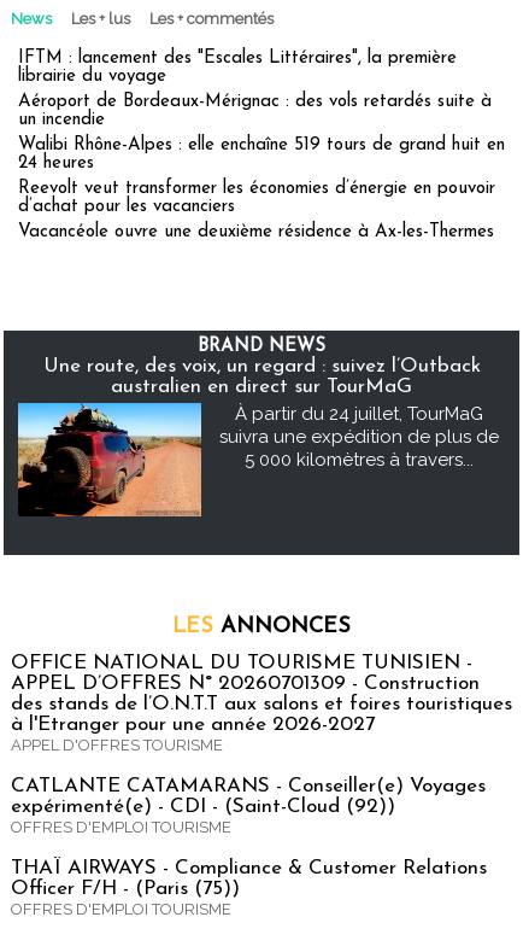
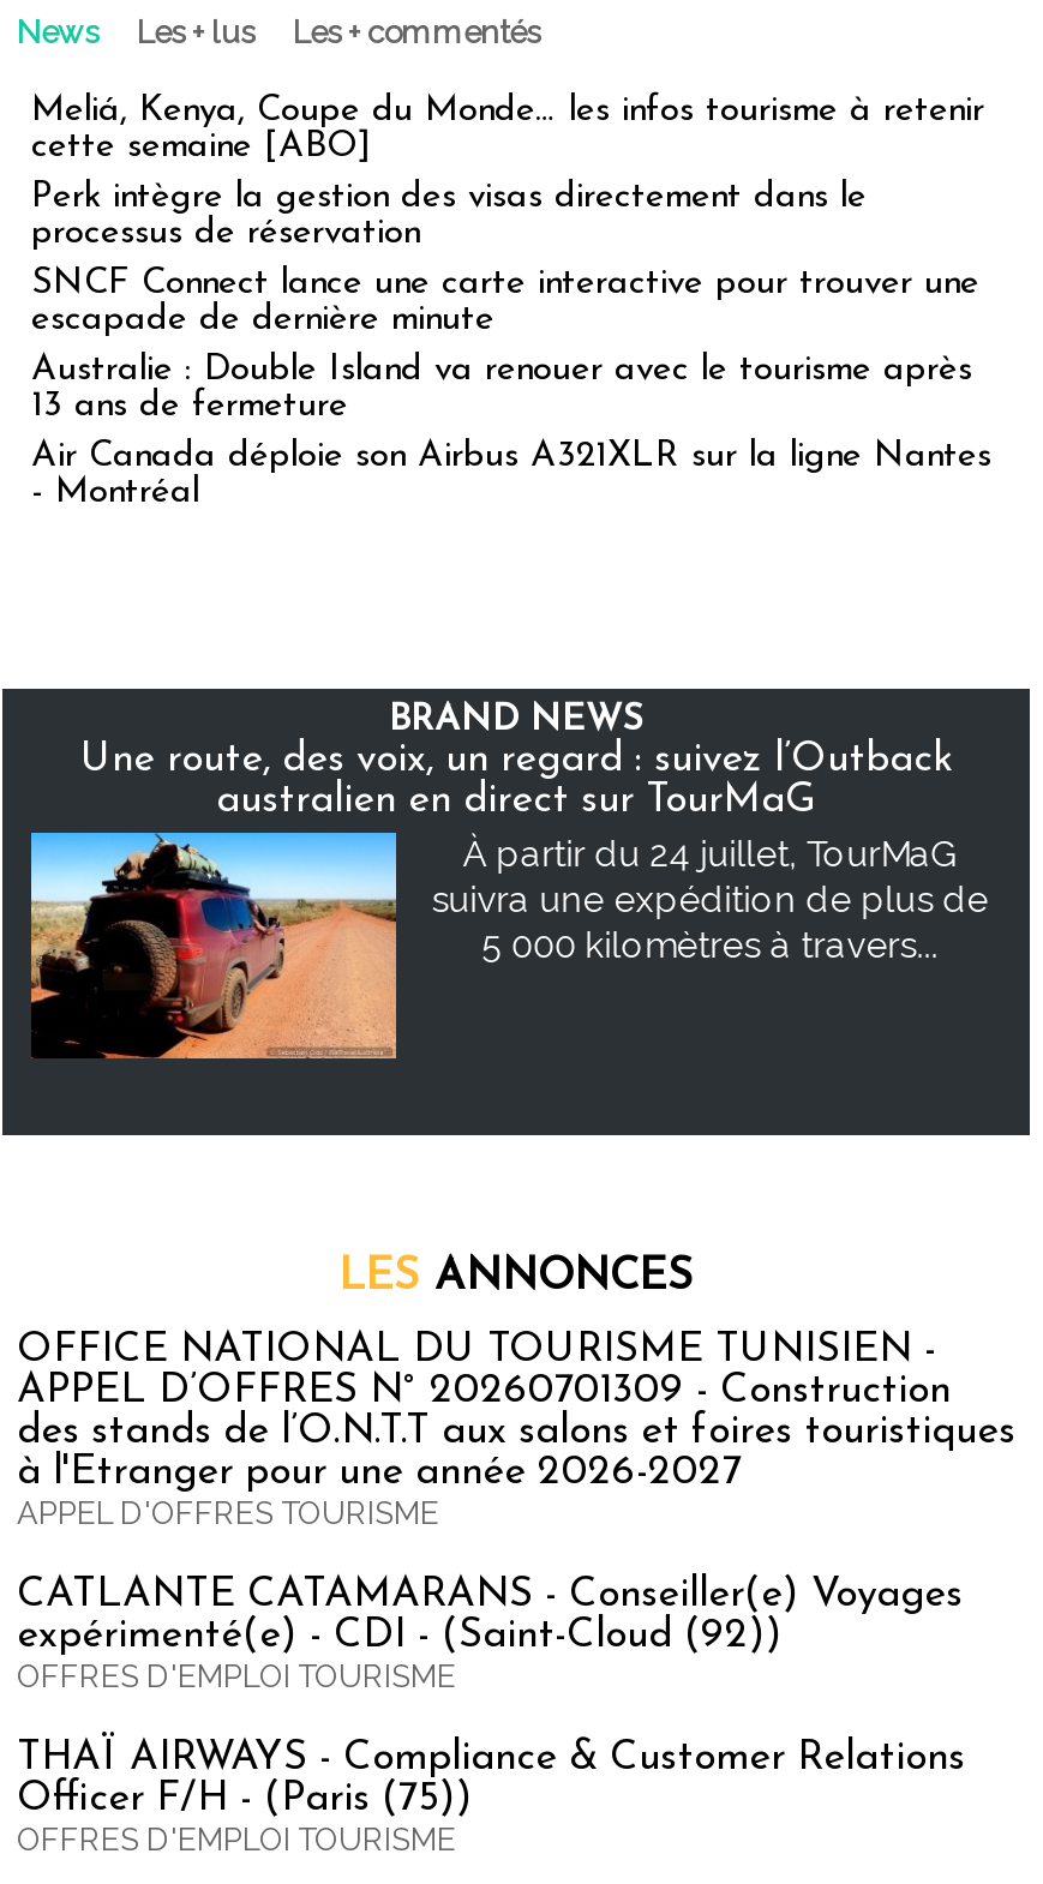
- IFTM : lancement des "Escales Littéraires", la première
- librairie du voyage
- Aéroport de Bordeaux-Mérignac : des vols retardés suite à
- un incendie
- Walibi Rhône-Alpes : elle enchaîne 519 tours de grand huit en
- 24 heures
- Reevolt veut transformer les économies d’énergie en pouvoir
- d’achat pour les vacanciers
- Vacancéole ouvre une deuxième résidence à Ax-les-Thermes
+ Meliá, Kenya, Coupe du Monde… les infos tourisme à retenir
+ cette semaine [ABO]
+ Perk intègre la gestion des visas directement dans le
+ processus de réservation
+ SNCF Connect lance une carte interactive pour trouver une
+ escapade de dernière minute
+ Australie : Double Island va renouer avec le tourisme après
+ 13 ans de fermeture
+ Air Canada déploie son Airbus A321XLR sur la ligne Nantes
+ - Montréal
